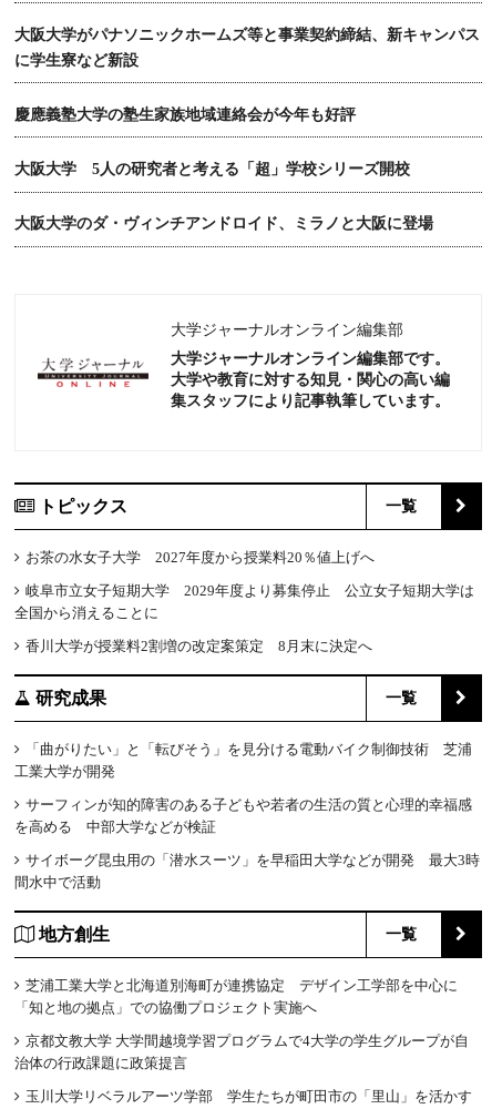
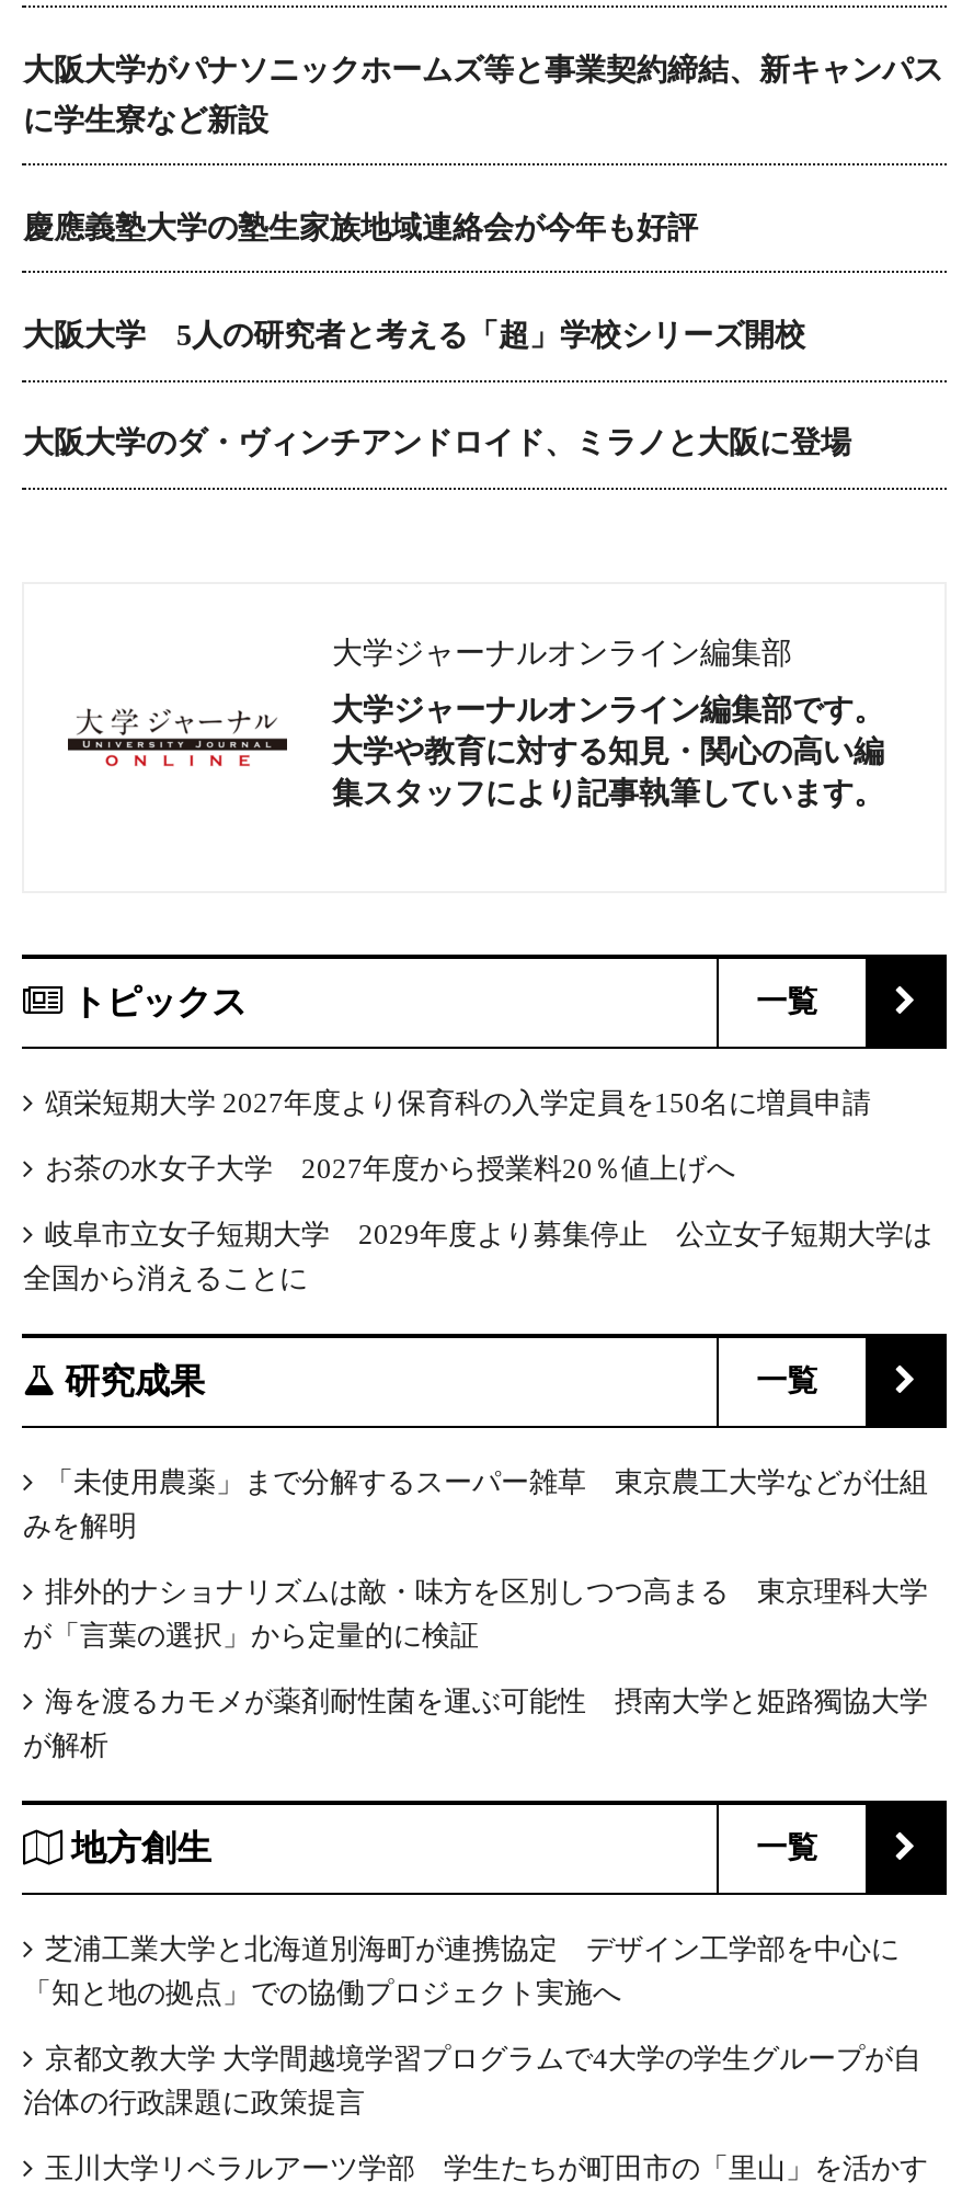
+ 頌栄短期大学 2027年度より保育科の入学定員を150名に増員申請

moved down: お茶の水女子大学 2027年度から授業料20％値上げへ | 岐阜市立女子短期大学 2029年度より募集停止 公立女子短期大学は | 全国から消えることに

- 香川大学が授業料2割増の改定案策定 8月末に決定へ

- 「曲がりたい」と「転びそう」を見分ける電動バイク制御技術 芝浦
- 工業大学が開発
+ 「未使用農薬」まで分解するスーパー雑草 東京農工大学などが仕組
+ みを解明

- サーフィンが知的障害のある子どもや若者の生活の質と心理的幸福感
- を高める 中部大学などが検証
+ 排外的ナショナリズムは敵・味方を区別しつつ高まる 東京理科大学
+ が「言葉の選択」から定量的に検証

- サイボーグ昆虫用の「潜水スーツ」を早稲田大学などが開発 最大3時
- 間水中で活動
+ 海を渡るカモメが薬剤耐性菌を運ぶ可能性 摂南大学と姫路獨協大学
+ が解析
